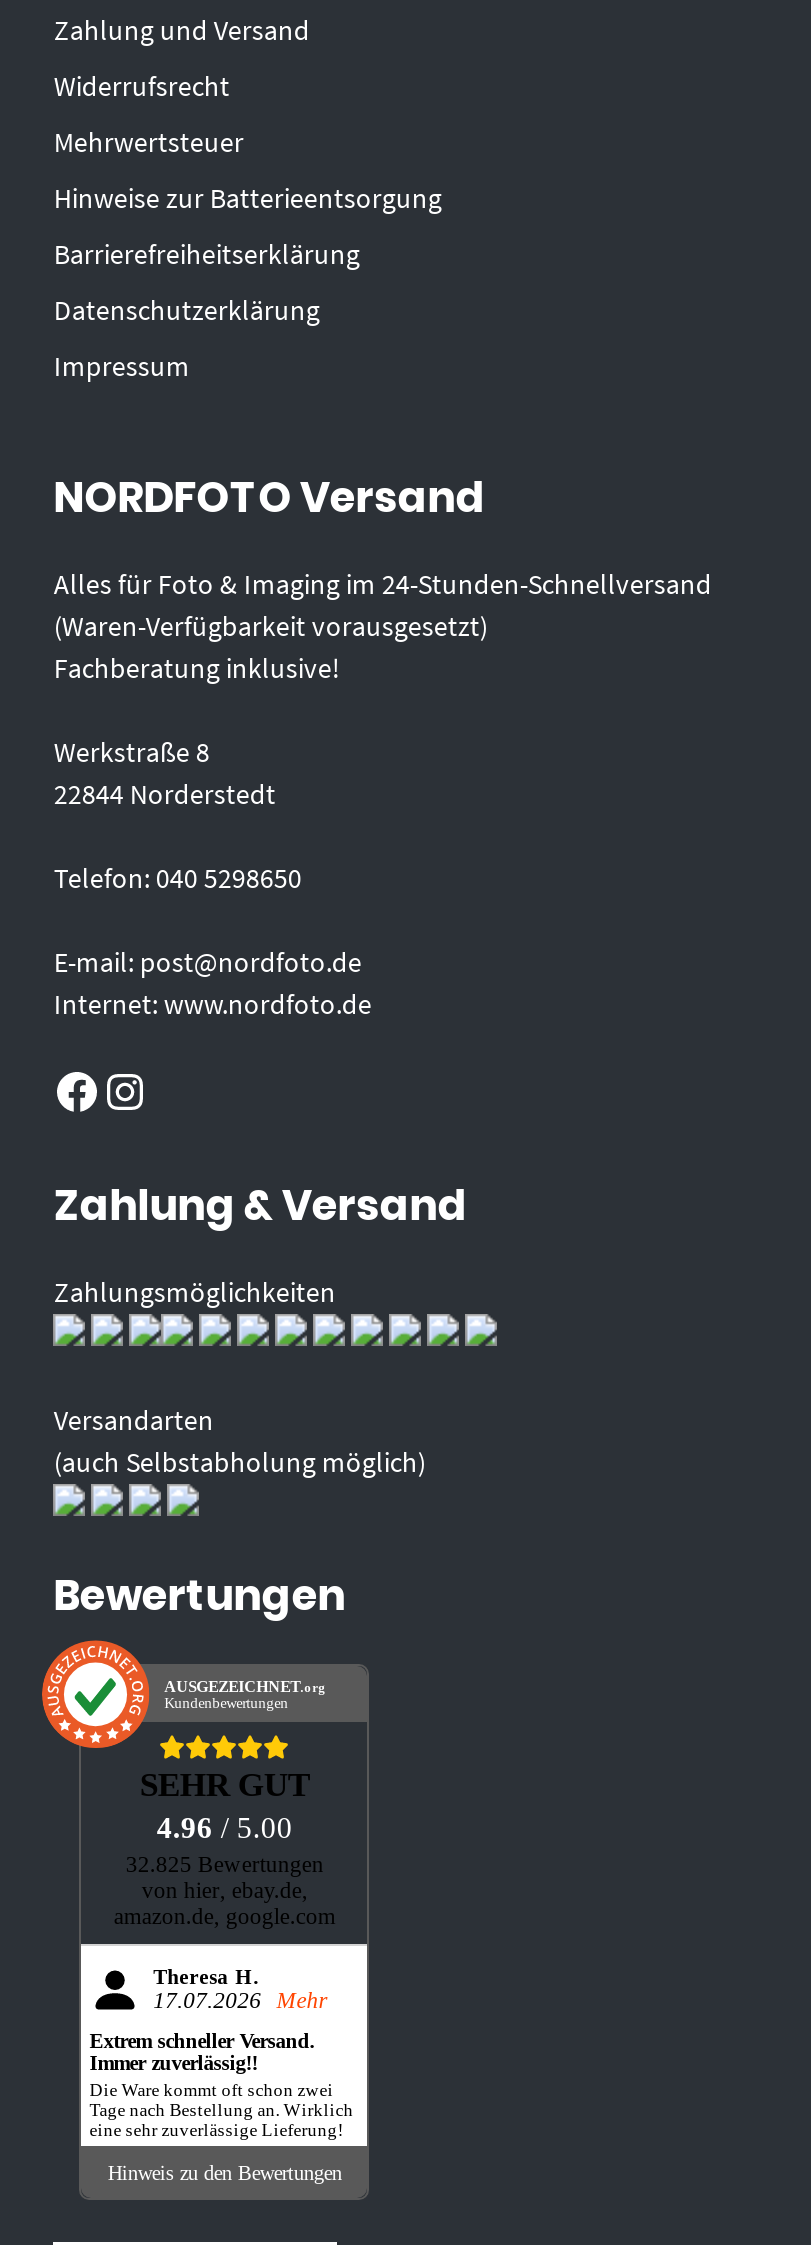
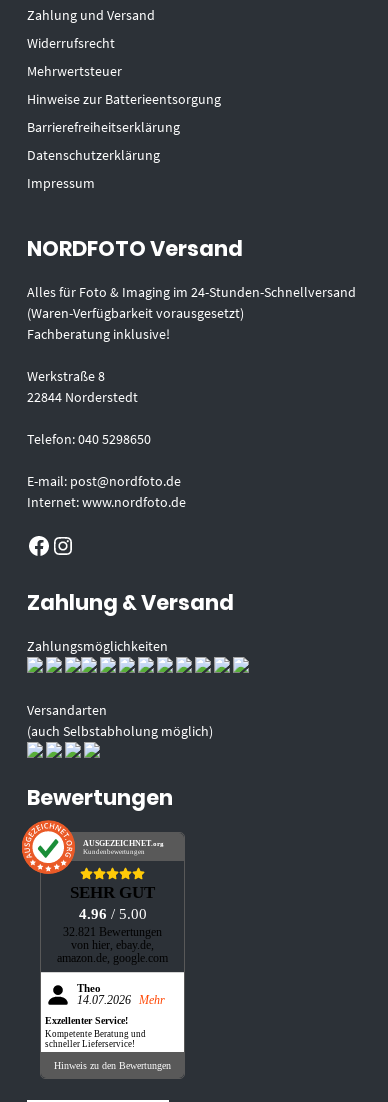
- 32.825 Bewertungen
+ 32.821 Bewertungen

- Theresa H.
- 17.07.2026 Mehr
+ Theo
+ 14.07.2026 Mehr

- Extrem schneller Versand.
- Immer zuverlässig!!
- Die Ware kommt oft schon zwei
- Tage nach Bestellung an. Wirklich
- eine sehr zuverlässige Lieferung!
+ Exzellenter Service!
+ Kompetente Beratung und
+ schneller Lieferservice!
